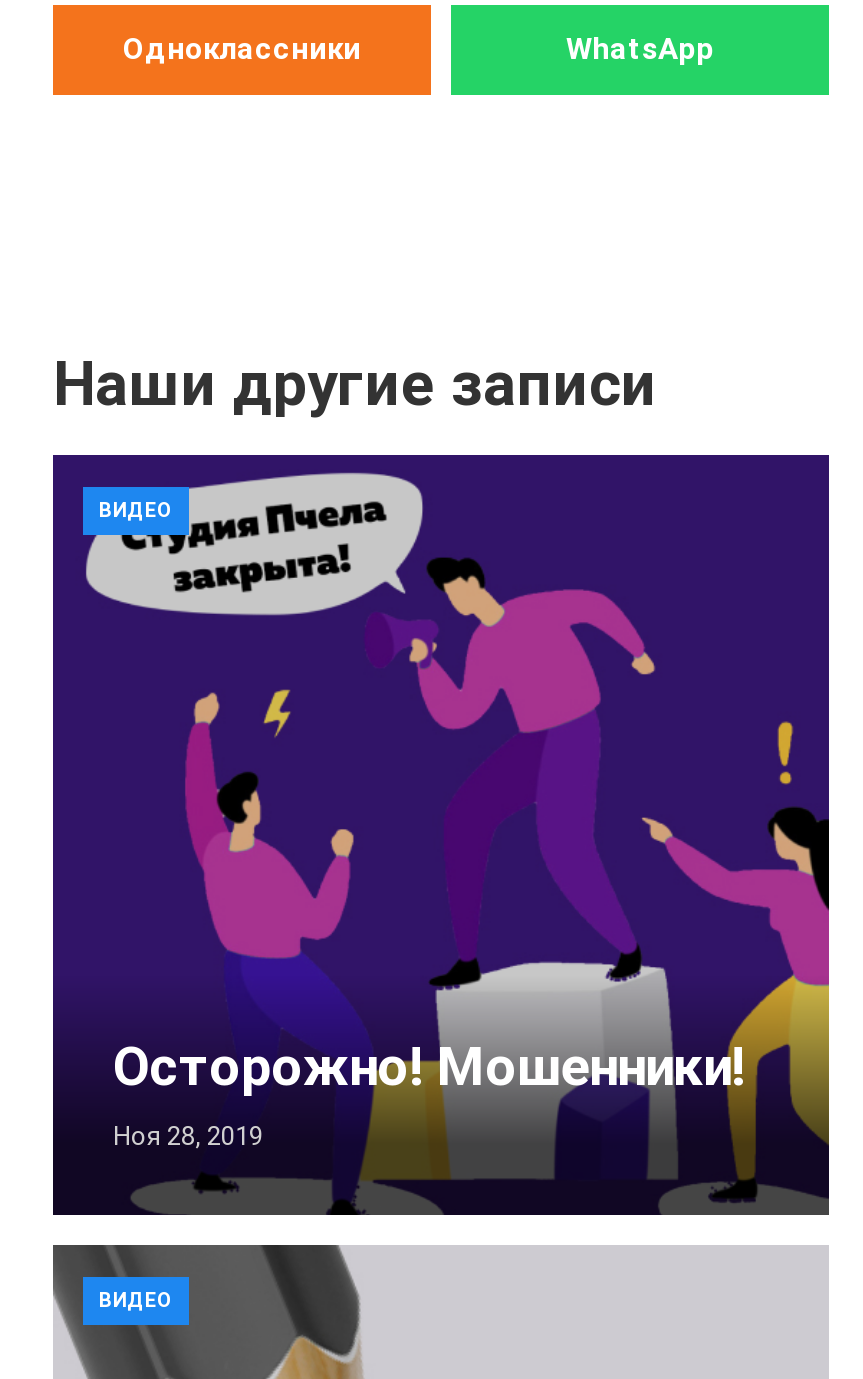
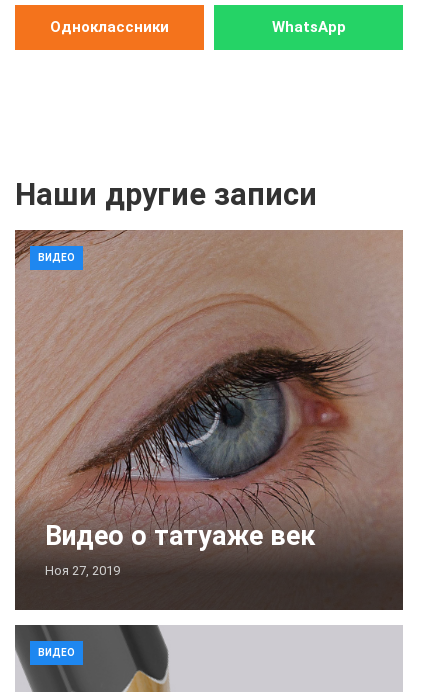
- [image]
- Осторожно! Мошенники!
- Ноя 28, 2019
+ [image]
+ Видео о татуаже век
+ Ноя 27, 2019
